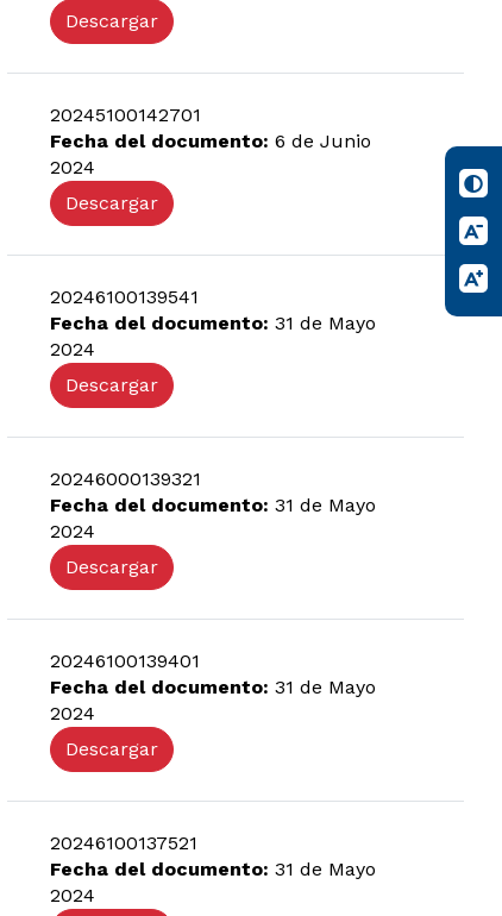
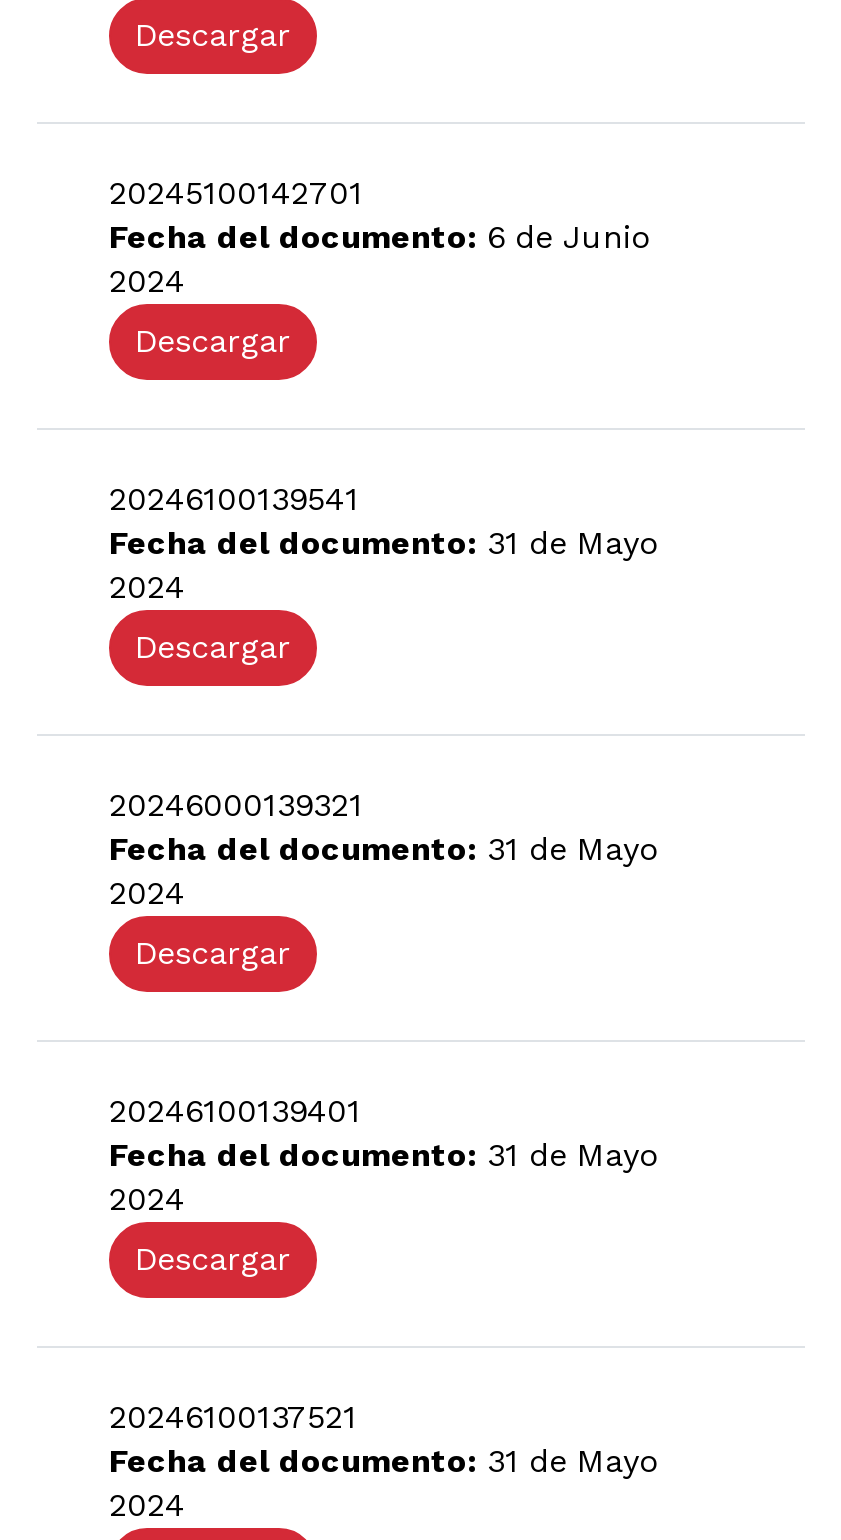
- [image]
